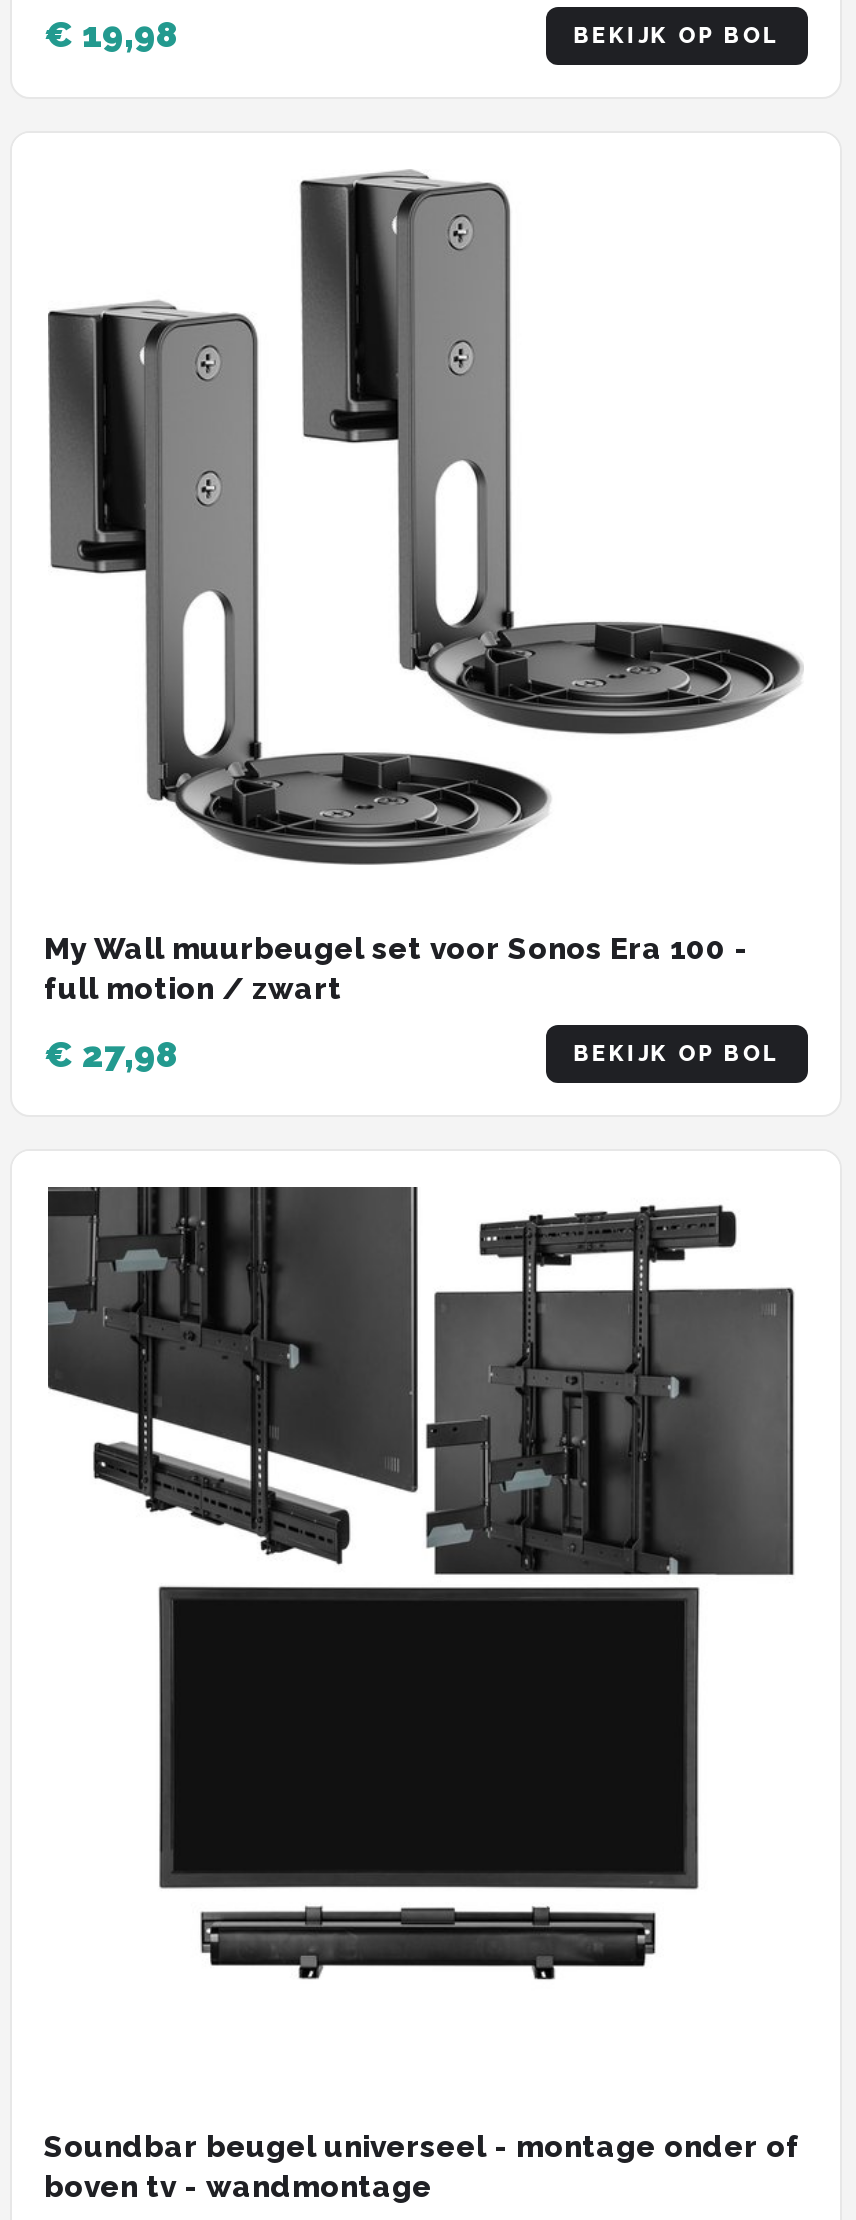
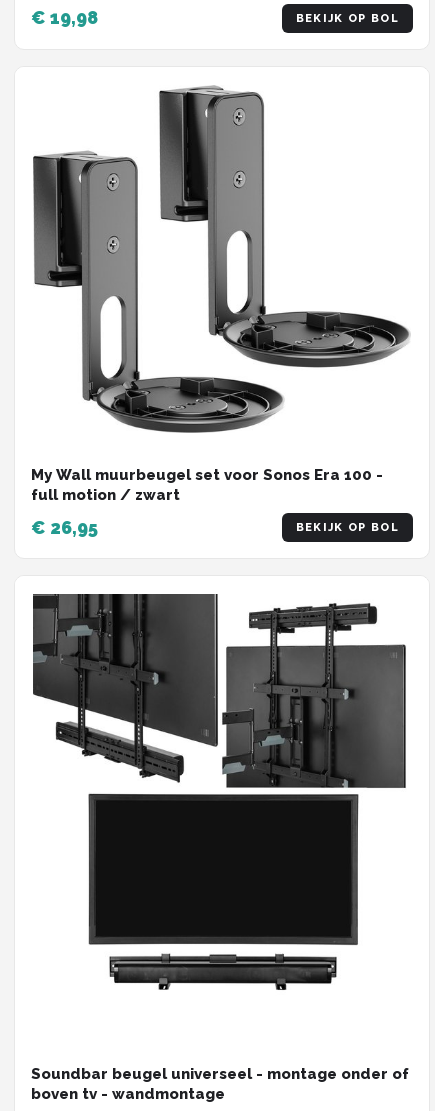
- € 27,98
+ € 26,95
